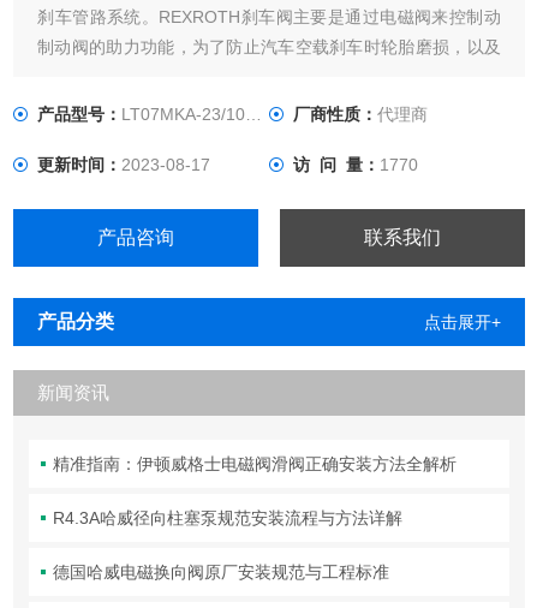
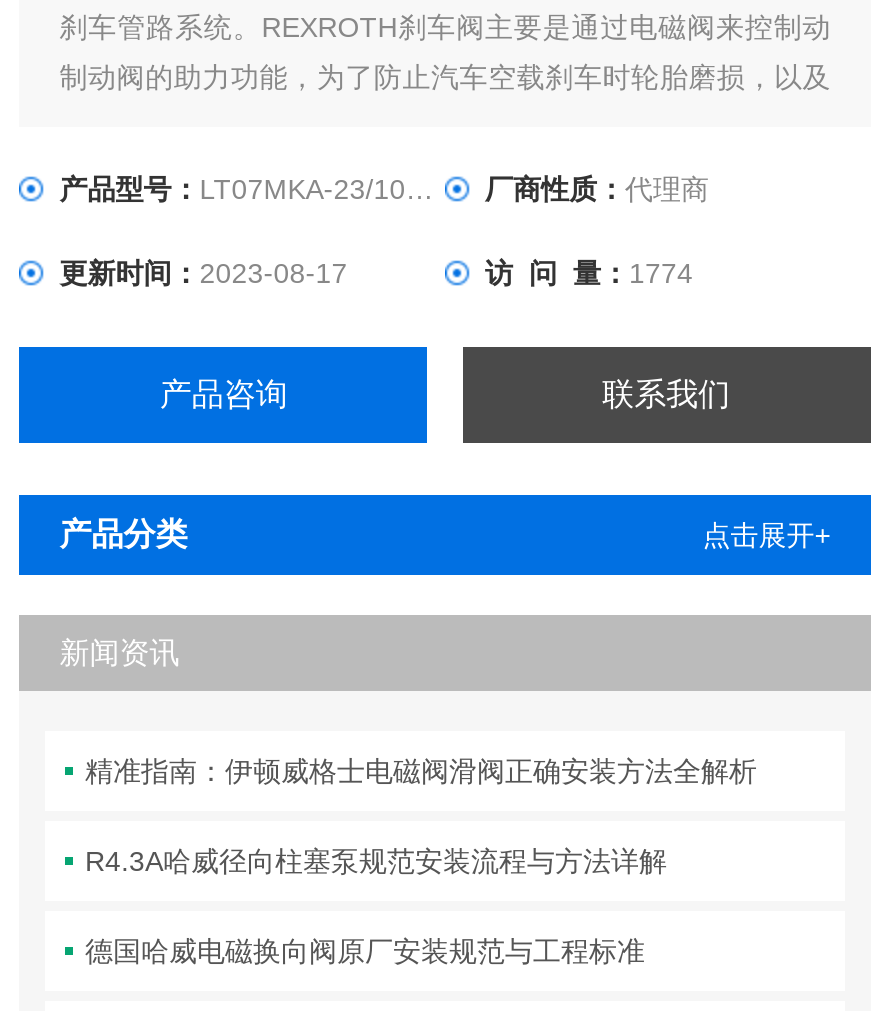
- 访 问 量：1770
+ 访 问 量：1774
